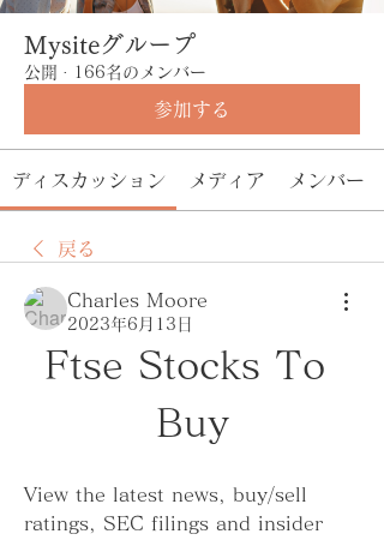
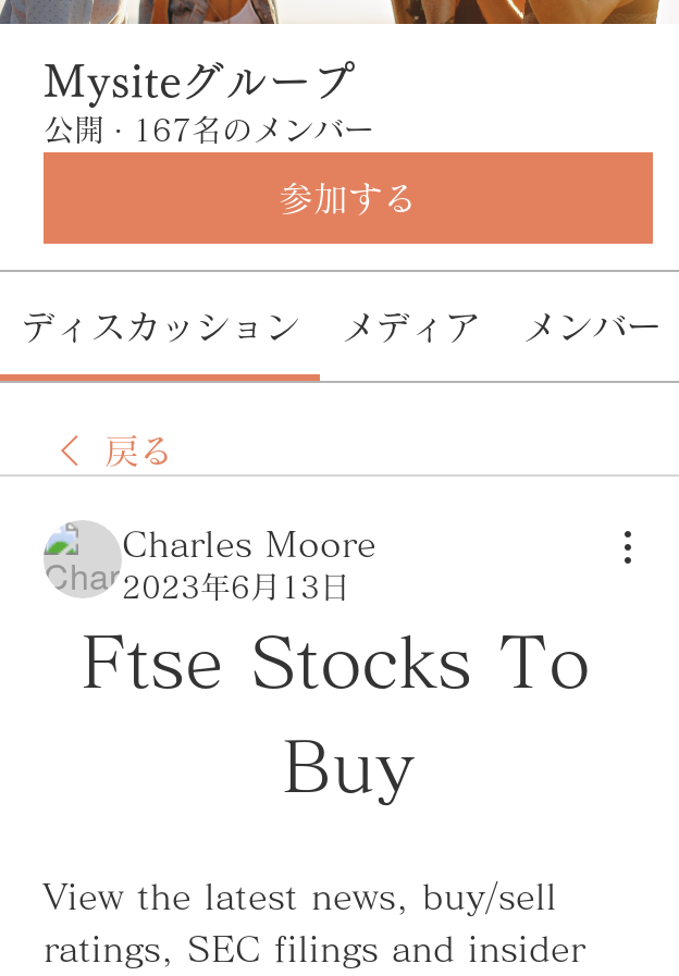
- 公開 · 166名のメンバー
+ 公開 · 167名のメンバー
